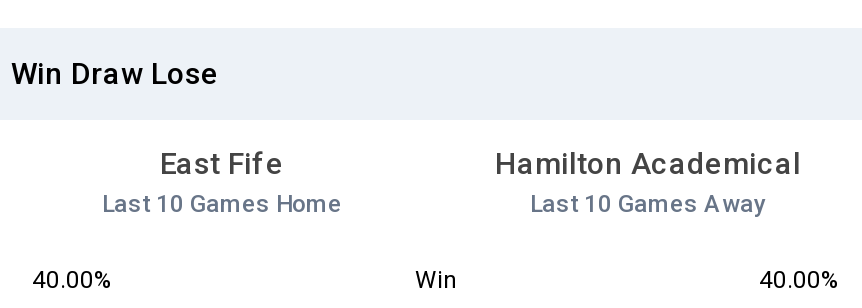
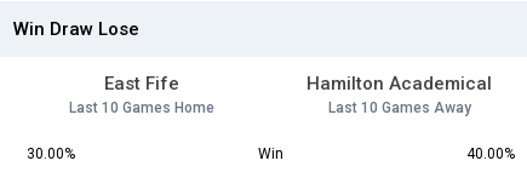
- 40.00%
+ 30.00%
